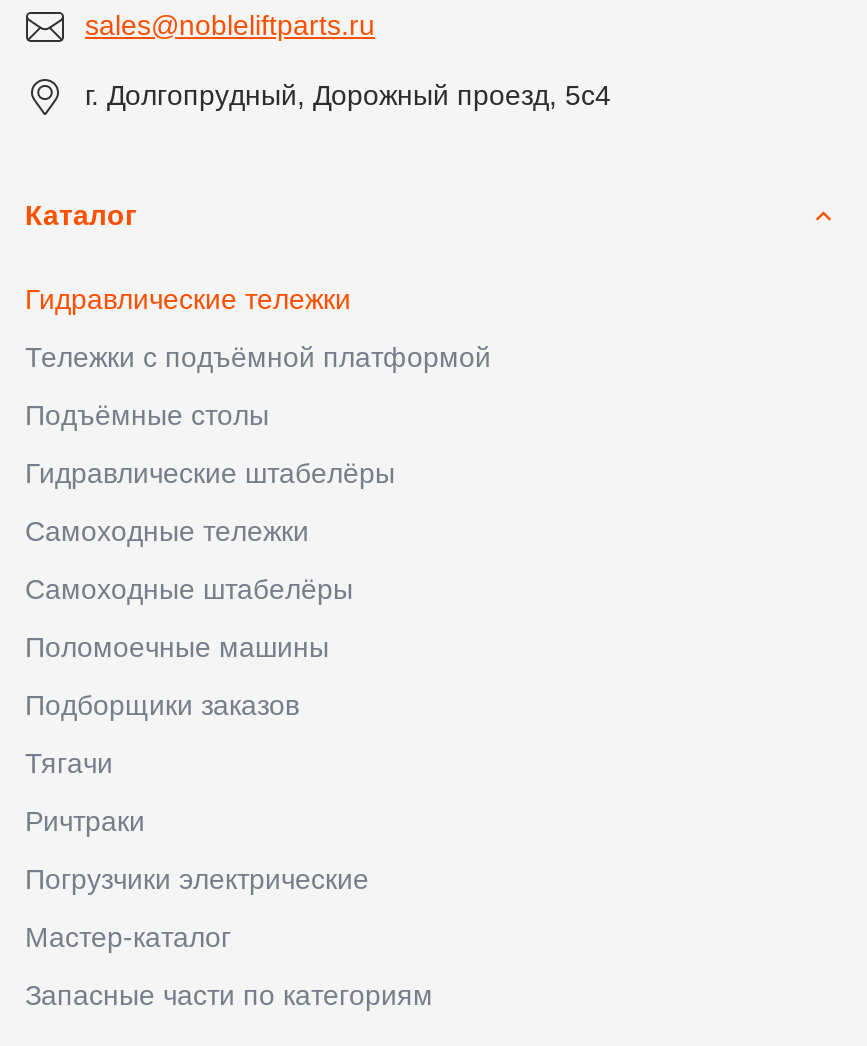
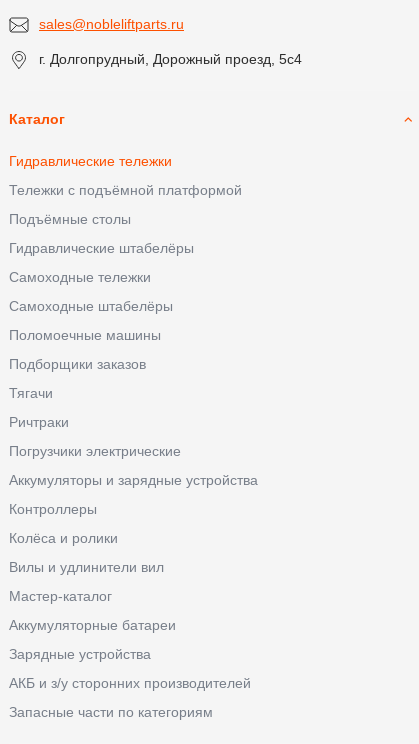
+ Аккумуляторы и зарядные устройства
+ Контроллеры
+ Колёса и ролики
+ Вилы и удлинители вил

+ Аккумуляторные батареи
+ Зарядные устройства
+ АКБ и з/у сторонних производителей
